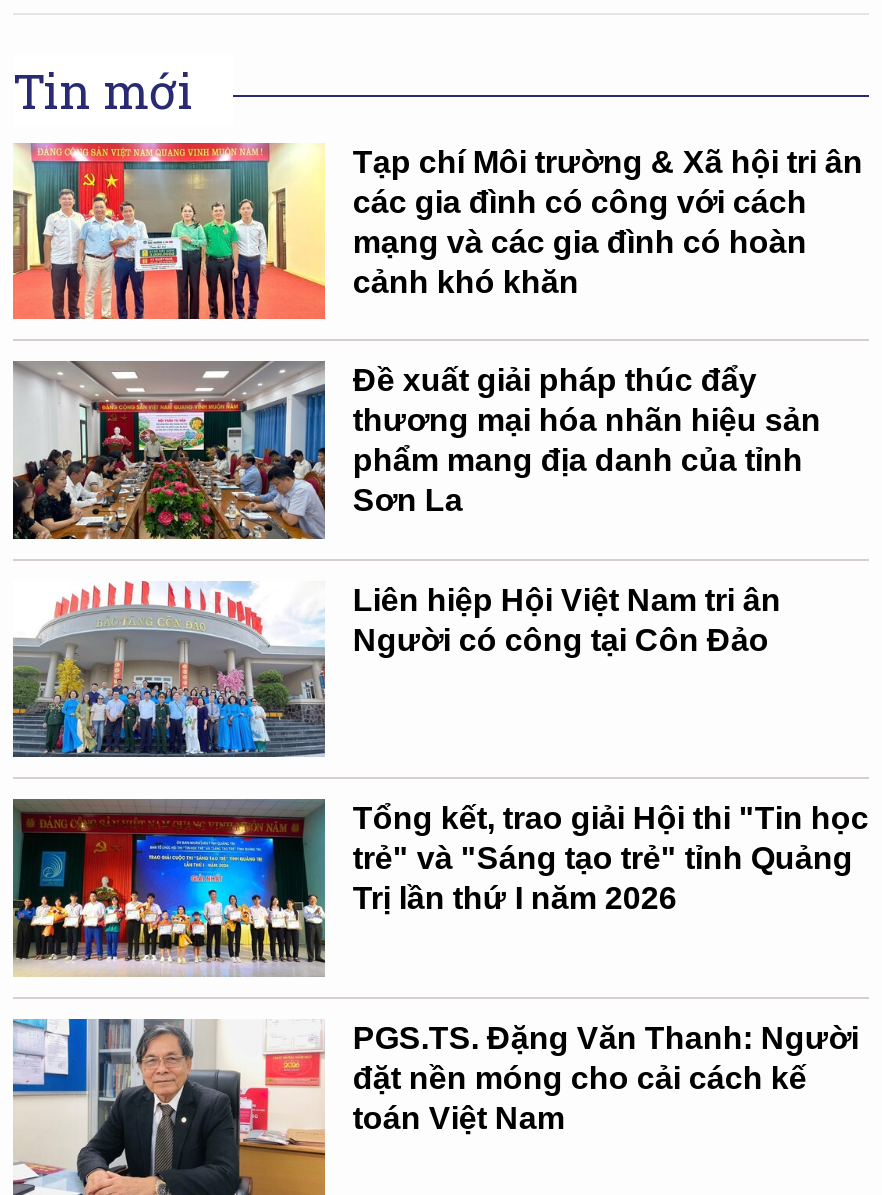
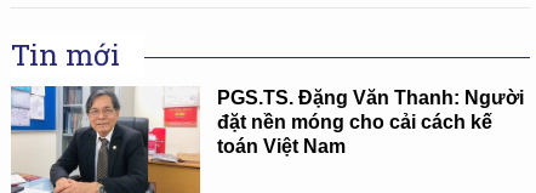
- [image]
- Tạp chí Môi trường & Xã hội tri ân
- các gia đình có công với cách
- mạng và các gia đình có hoàn
- cảnh khó khăn
- Đề xuất giải pháp thúc đẩy
- thương mại hóa nhãn hiệu sản
- phẩm mang địa danh của tỉnh
- Sơn La
- Liên hiệp Hội Việt Nam tri ân
- Người có công tại Côn Đảo

- [image]

- [image]
- Tổng kết, trao giải Hội thi "Tin học
- trẻ" và "Sáng tạo trẻ" tỉnh Quảng
- Trị lần thứ I năm 2026

- [image]
